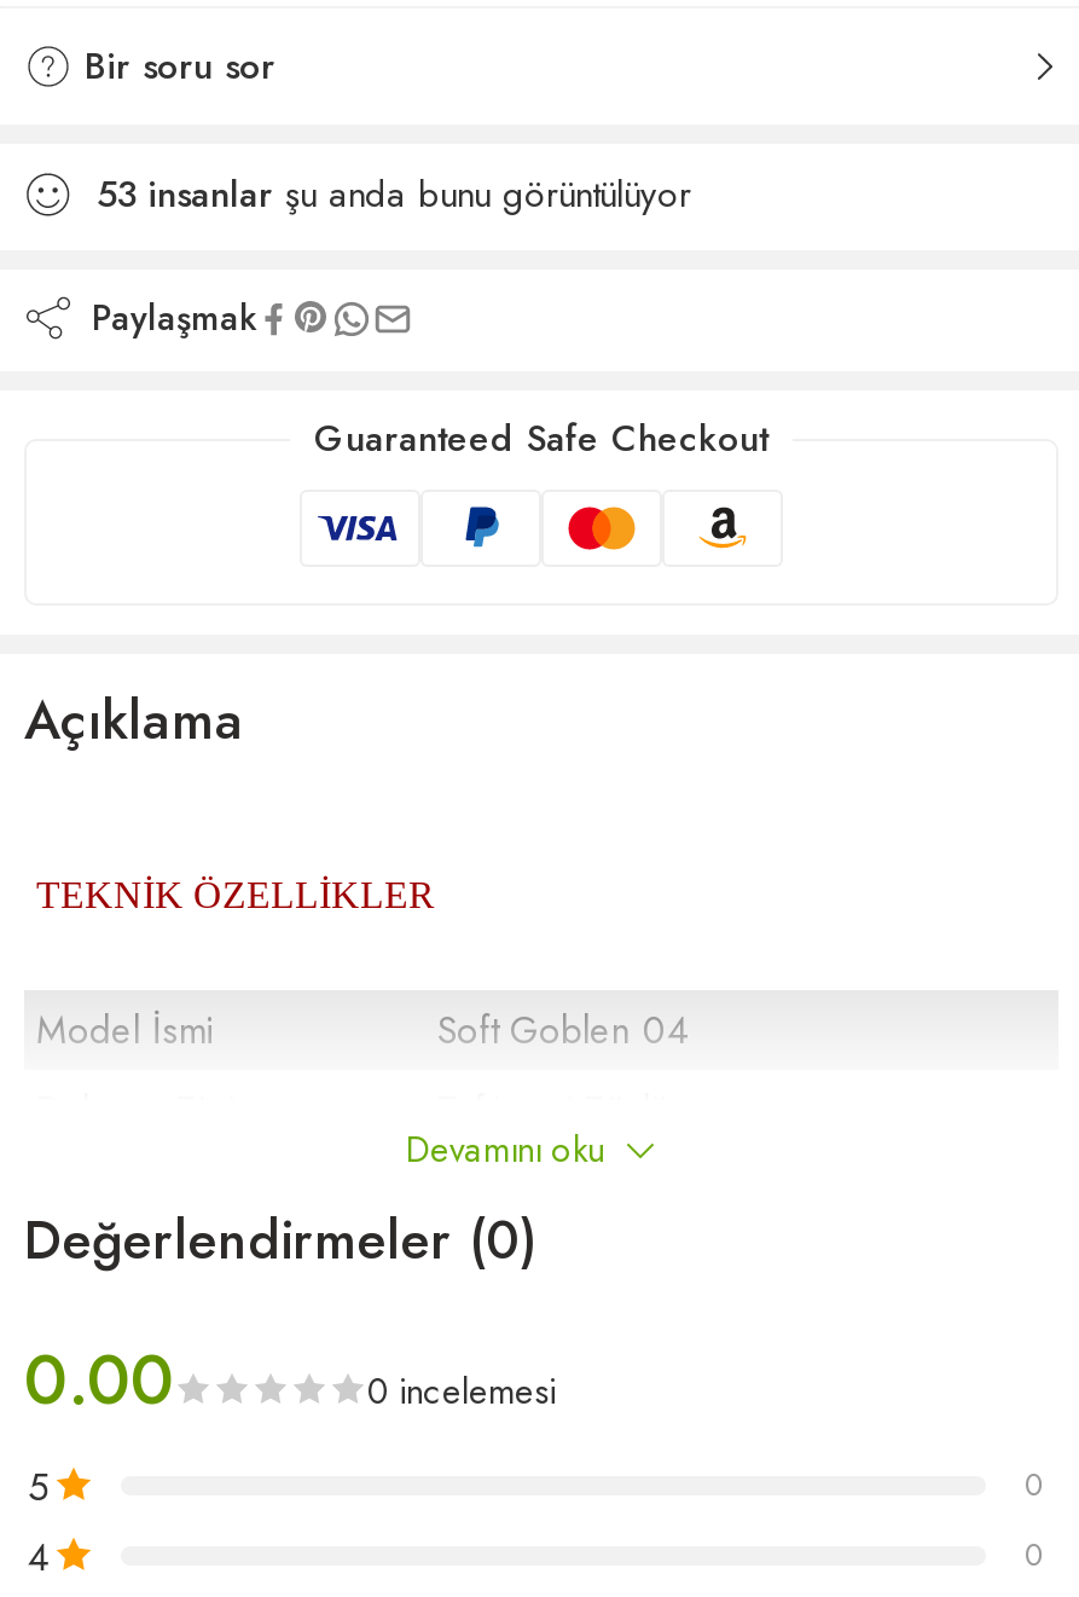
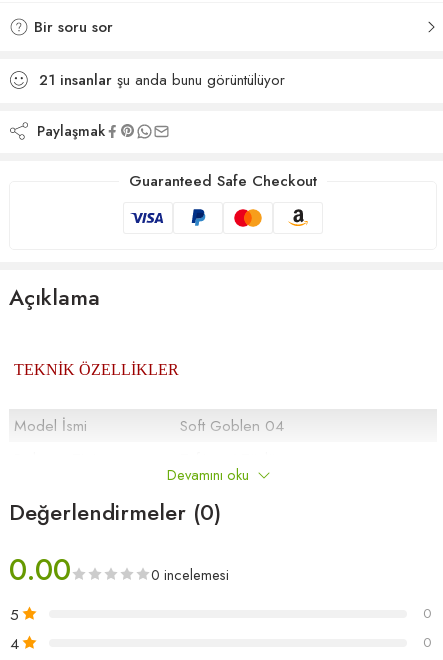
- 53 insanlar şu anda bunu görüntülüyor
+ 21 insanlar şu anda bunu görüntülüyor
